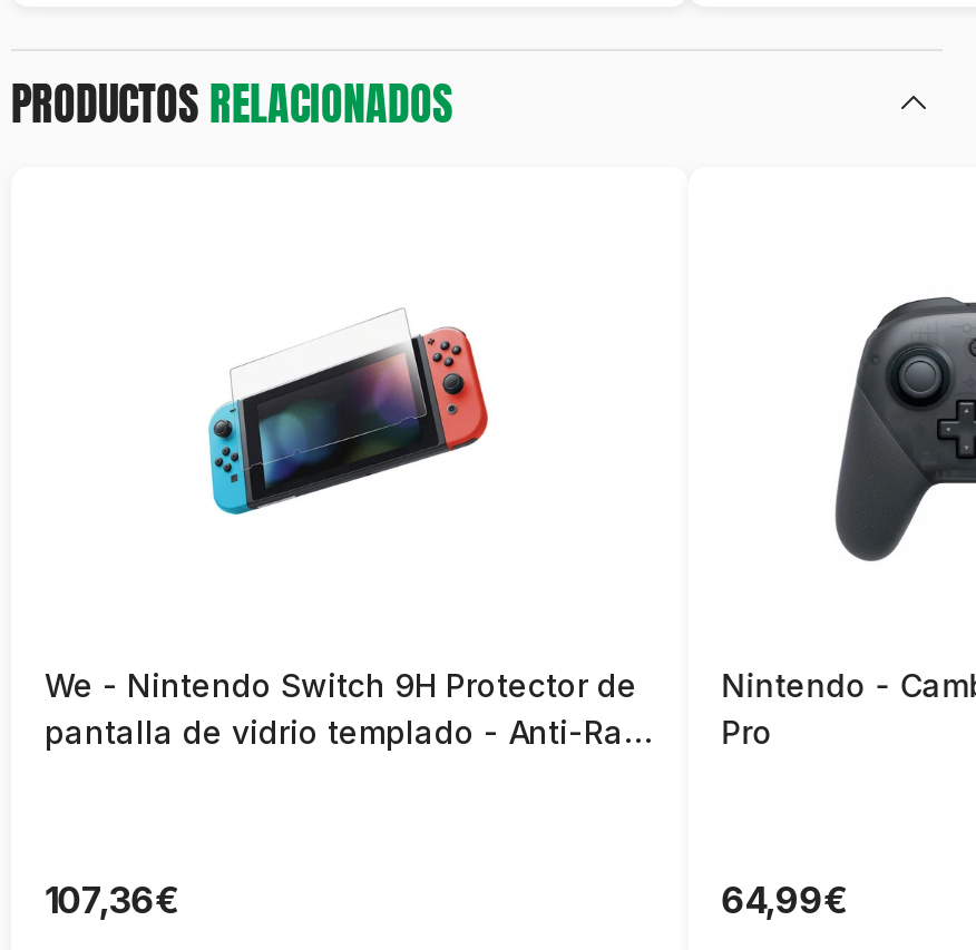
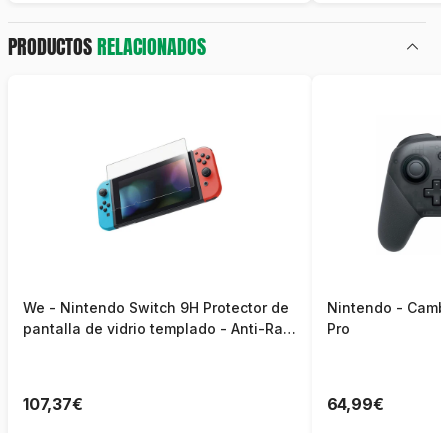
- 107,36€
+ 107,37€
